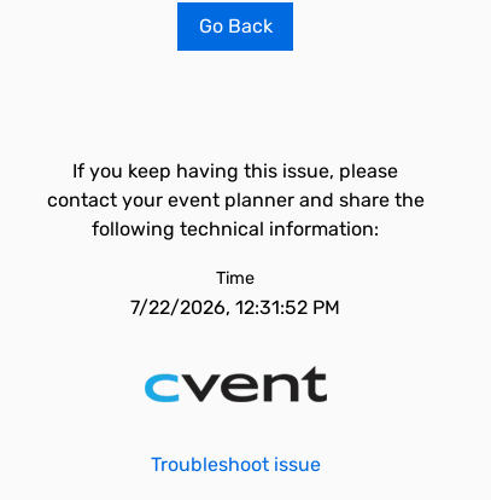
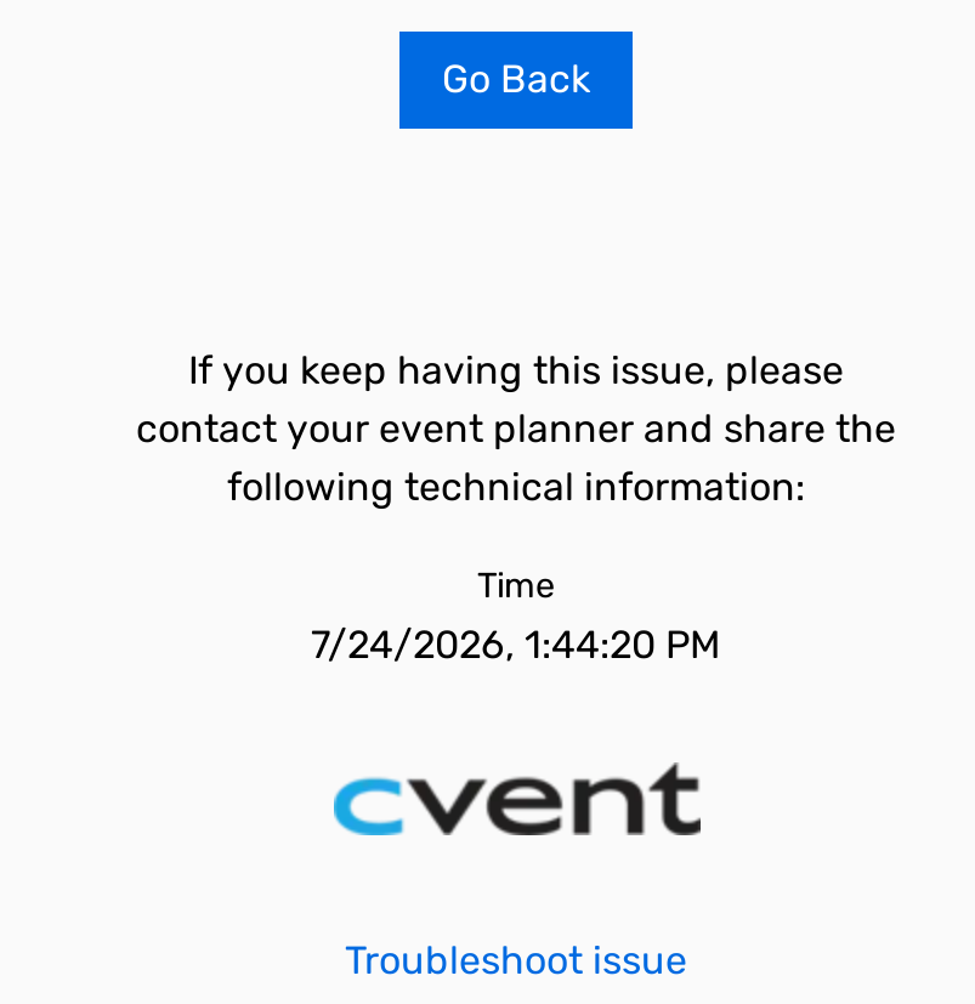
- 7/22/2026, 12:31:52 PM
+ 7/24/2026, 1:44:20 PM
